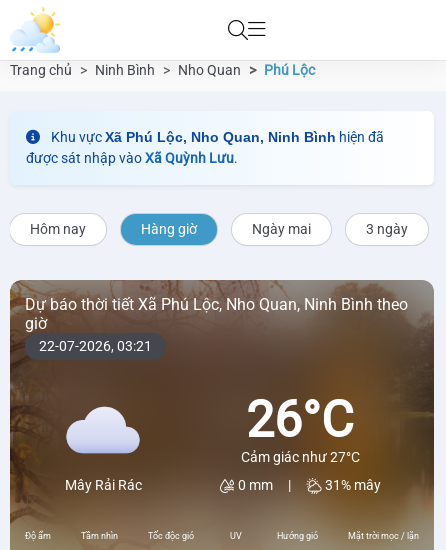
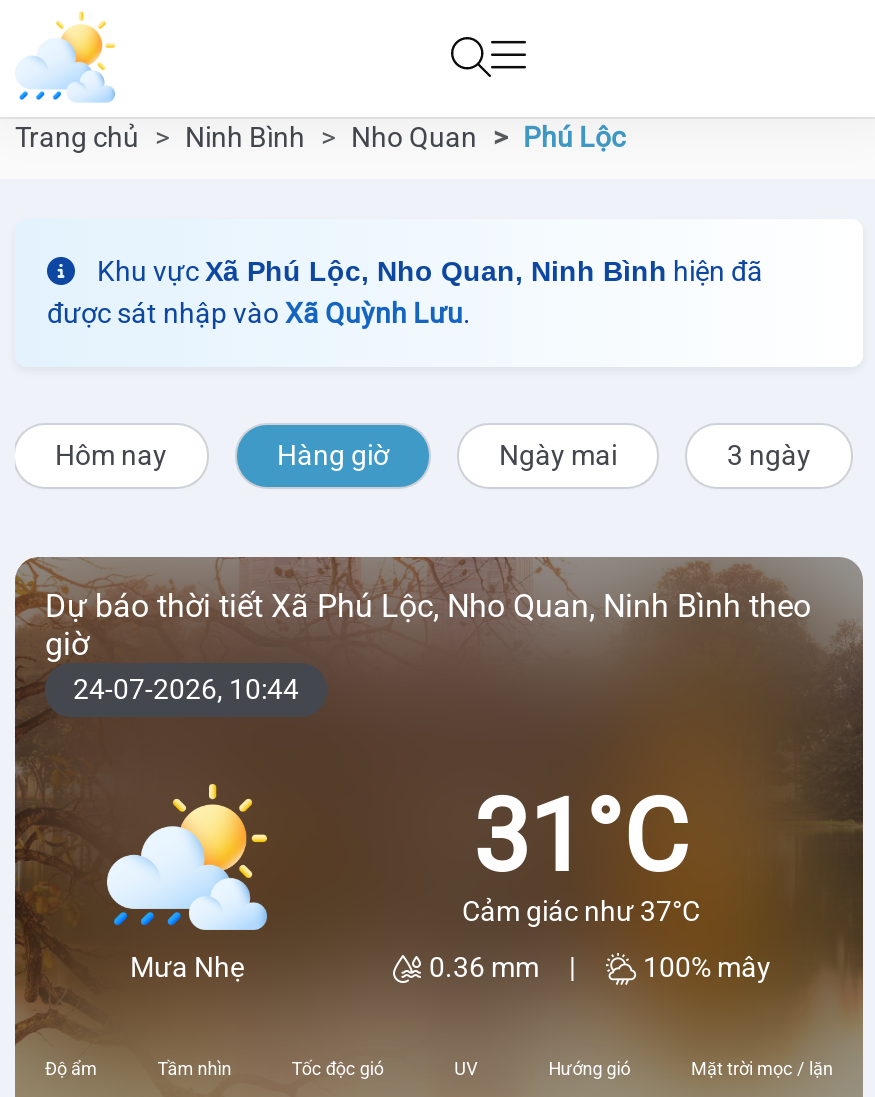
- 22-07-2026, 03:21
+ 24-07-2026, 10:44

- [image]
- Mây Rải Rác
+ [image]
+ Mưa Nhẹ

- 26°C
- Cảm giác như 27°C
+ 31°C
+ Cảm giác như 37°C

- 0 mm
+ 0.36 mm

- 31% mây
+ 100% mây
